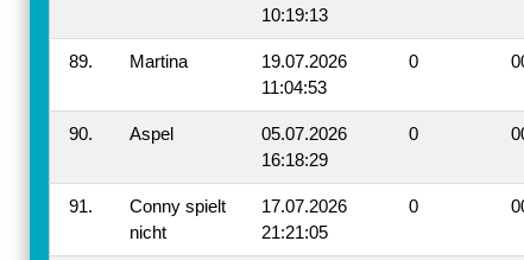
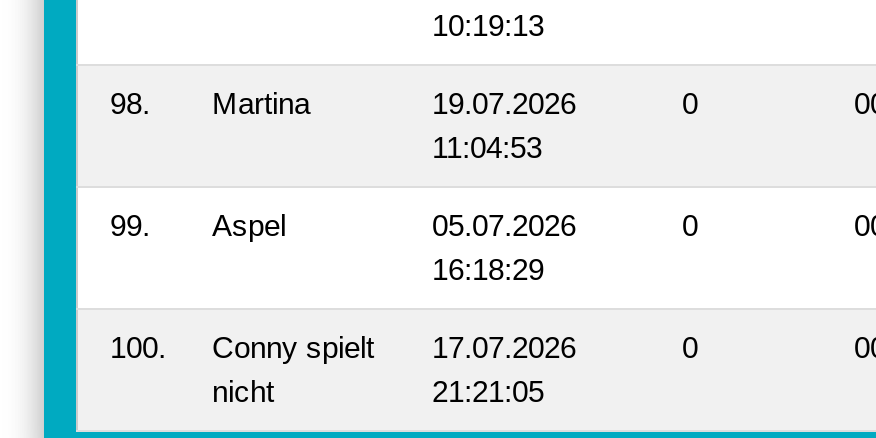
- 89. Martina
+ 98. Martina

- 90. Aspel
+ 99. Aspel

- 91. Conny spielt 17.07.2026
+ 100. Conny spielt 17.07.2026
